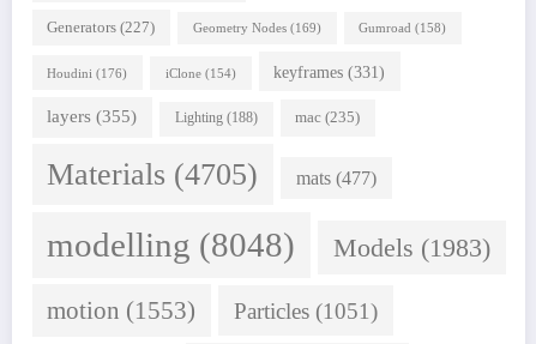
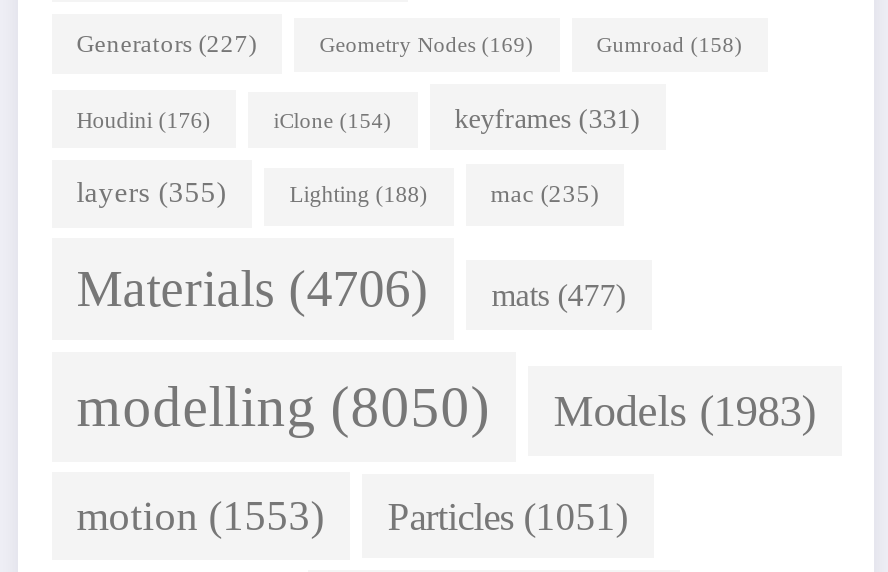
- Materials (4705) mats (477)
+ Materials (4706) mats (477)

- modelling (8048) Models (1983)
+ modelling (8050) Models (1983)
